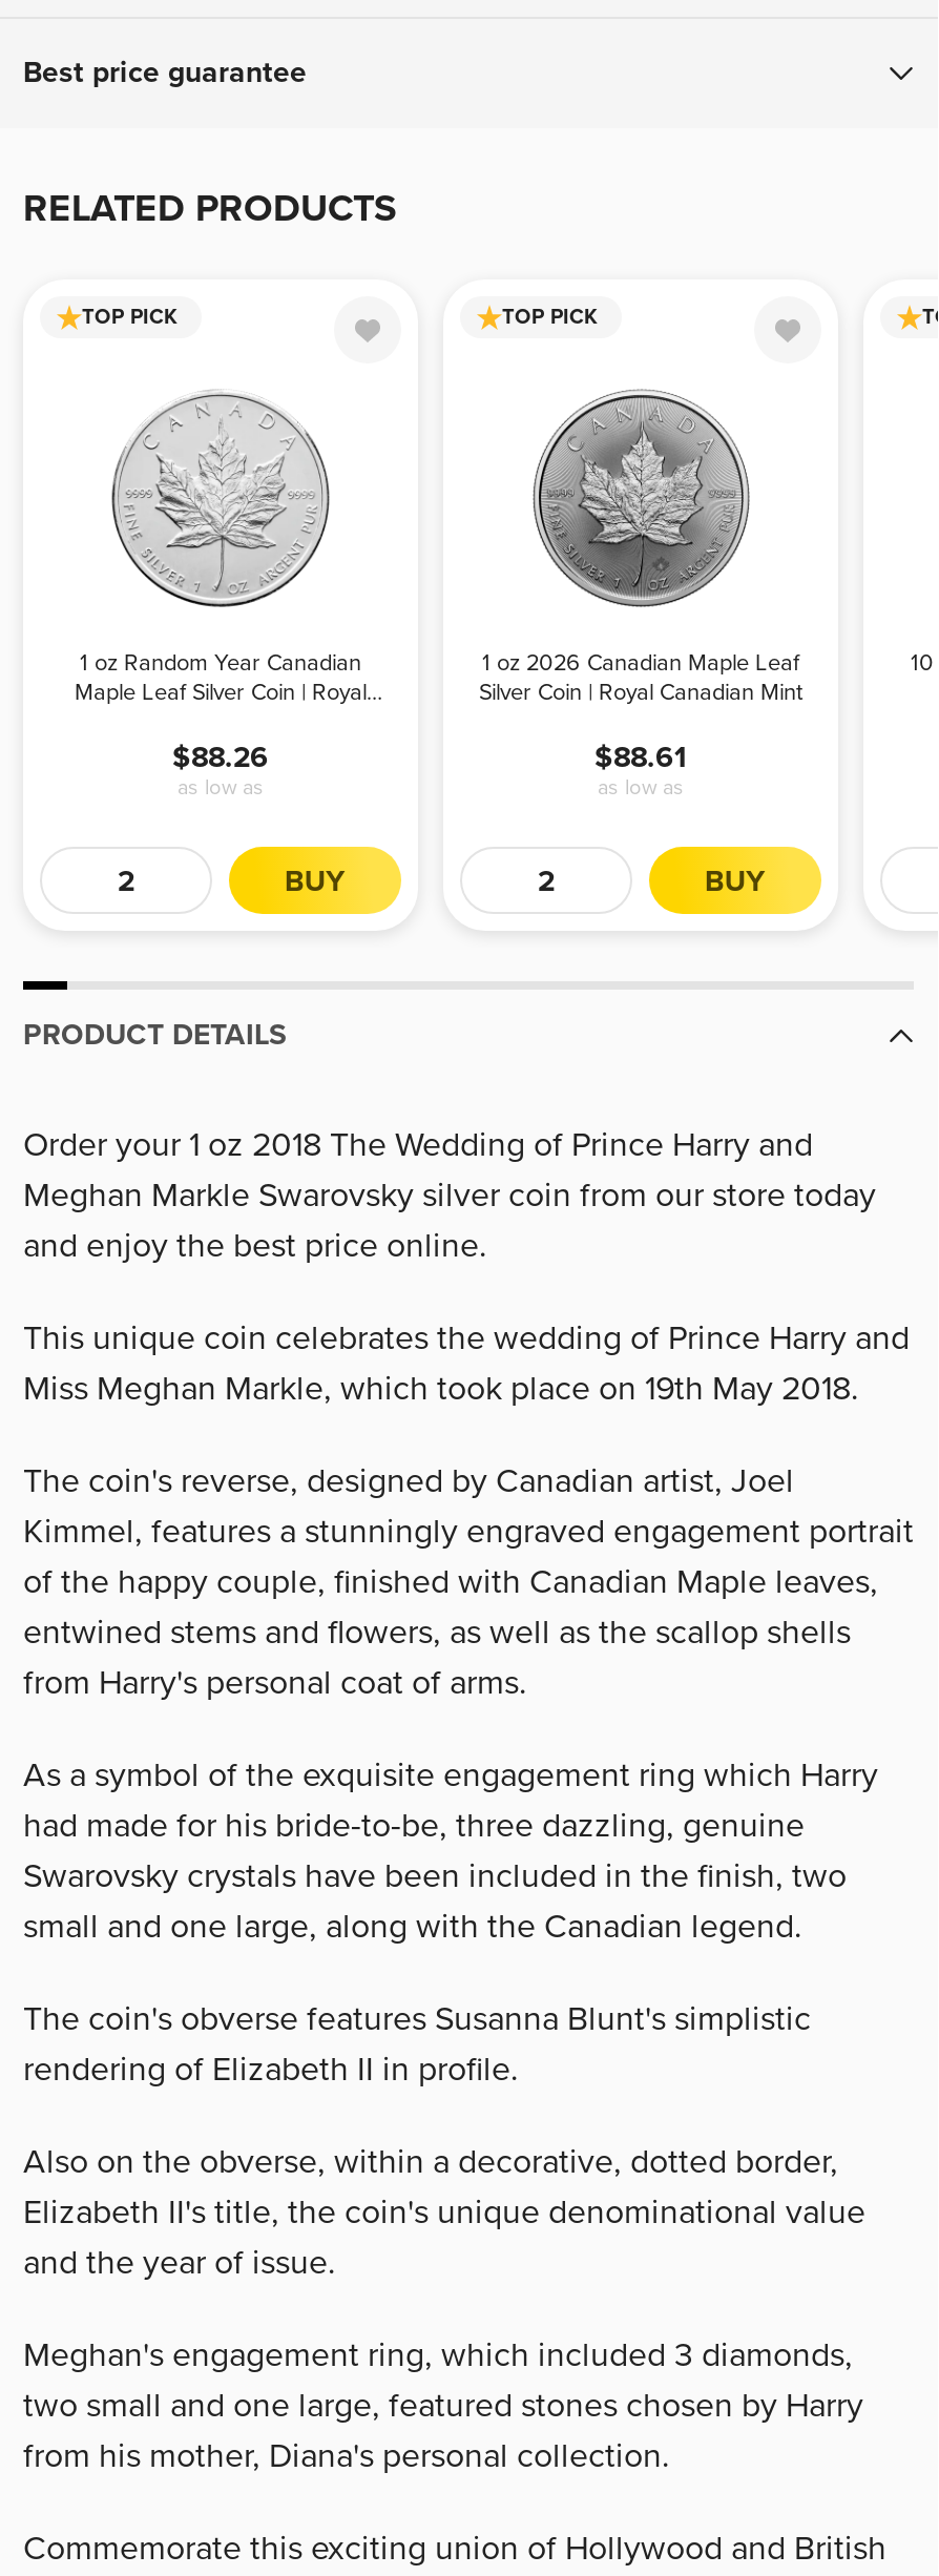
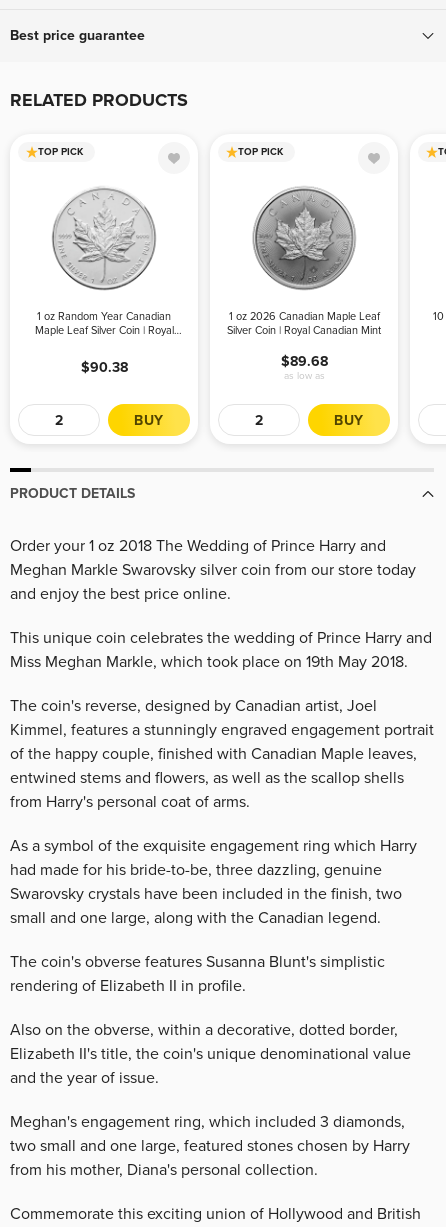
- $88.26
- as low as
+ $90.38

- $88.61
+ $89.68
